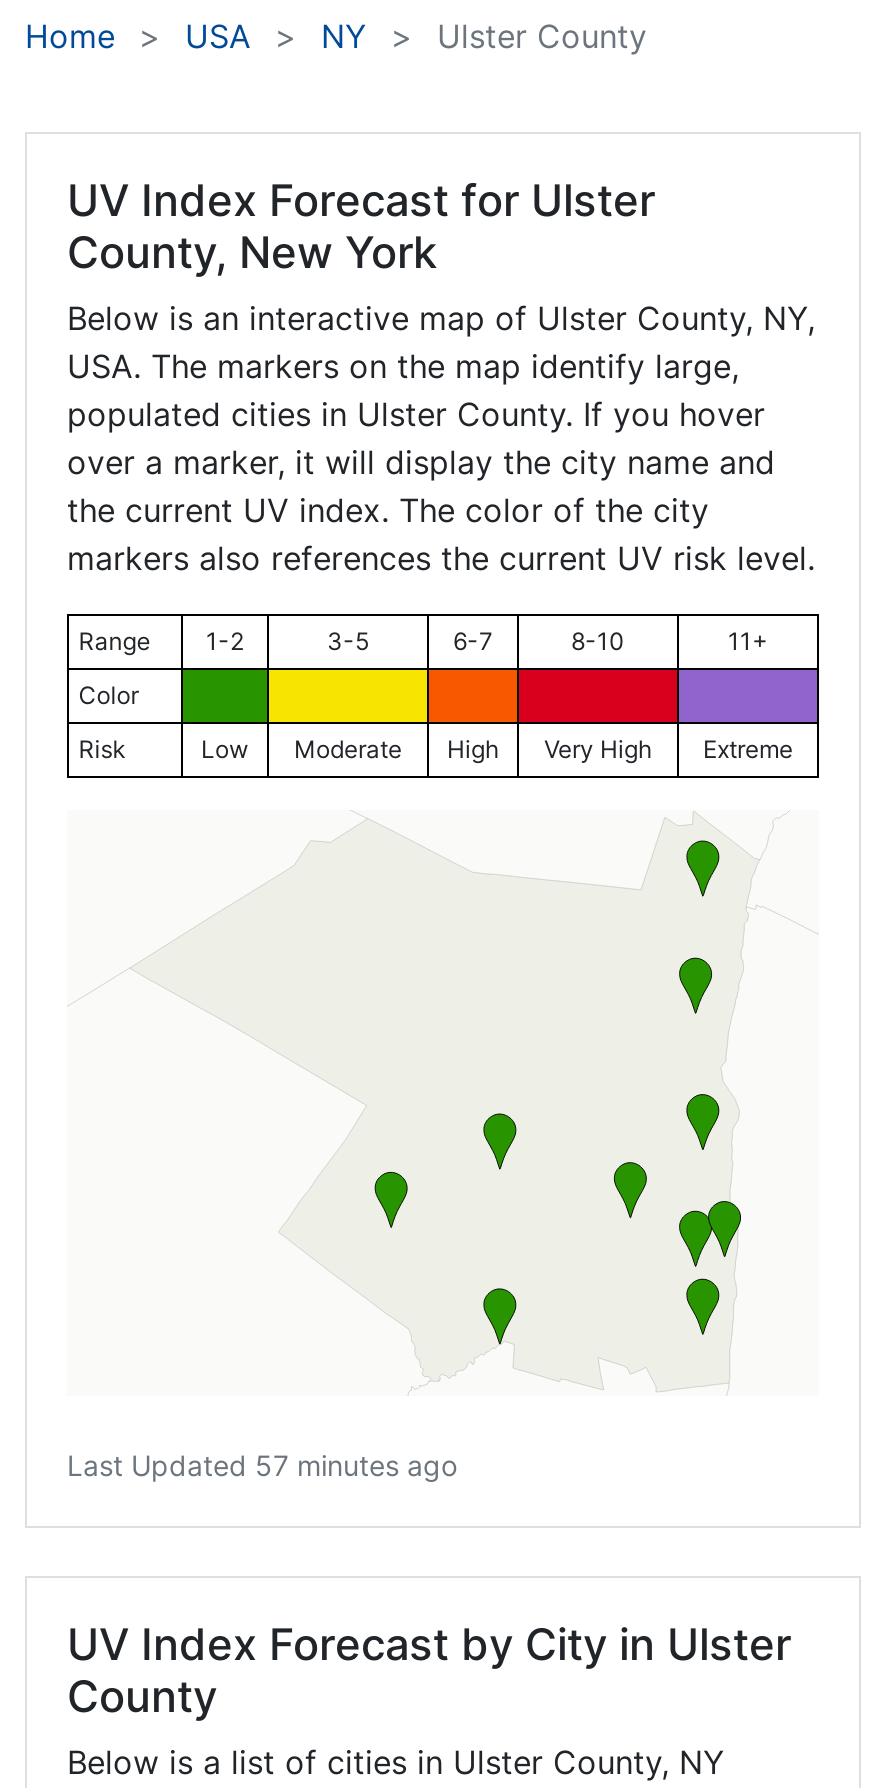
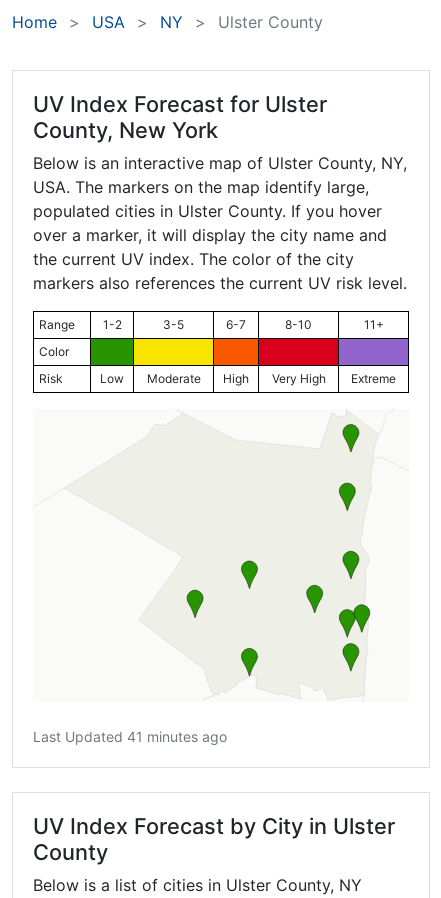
- Last Updated 57 minutes ago
+ Last Updated 41 minutes ago
